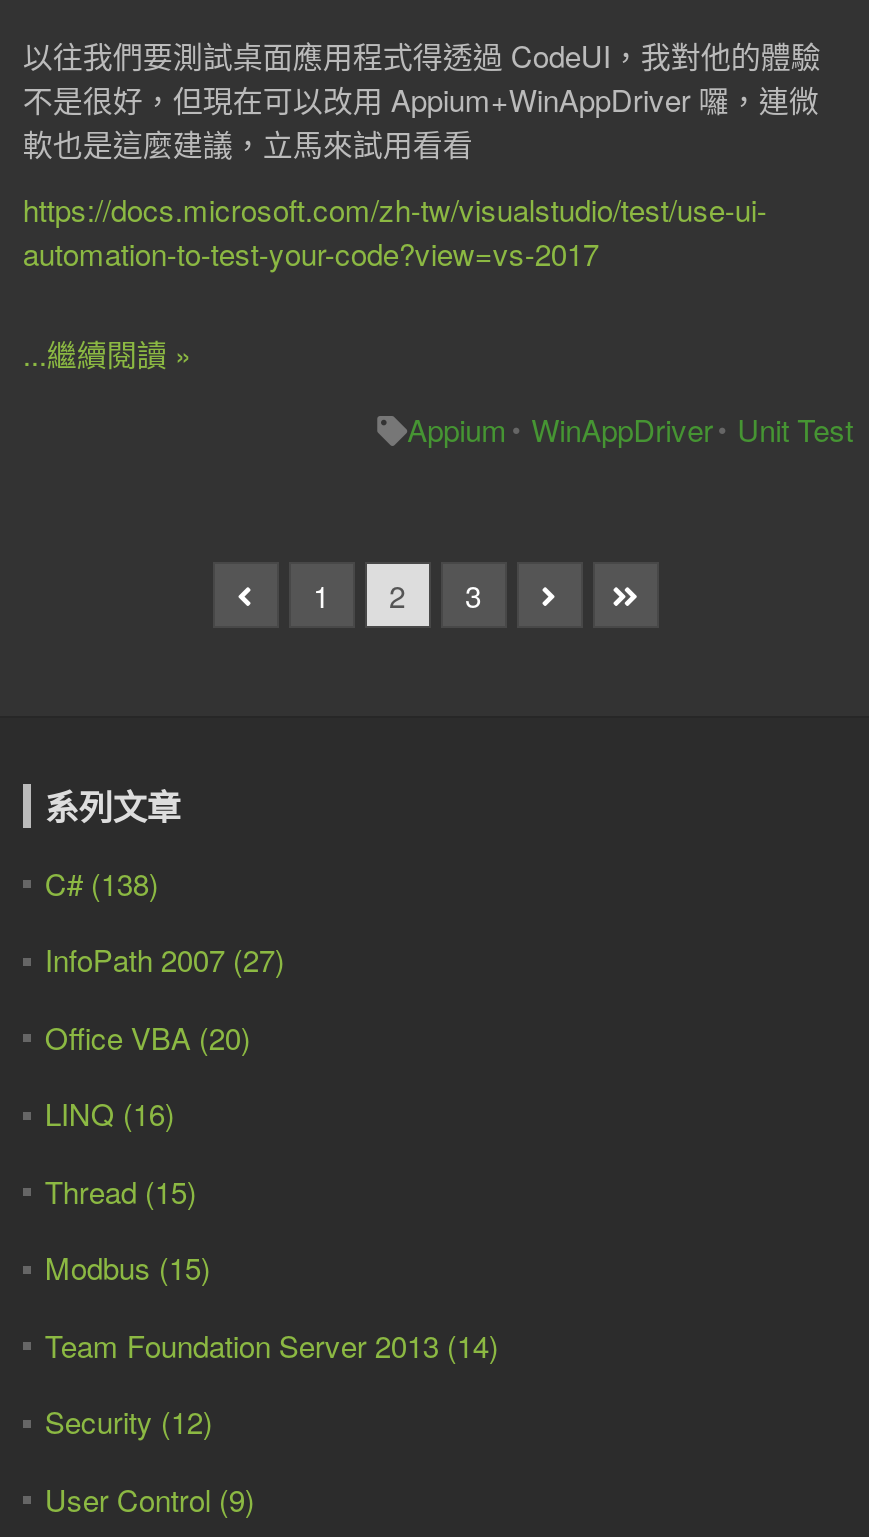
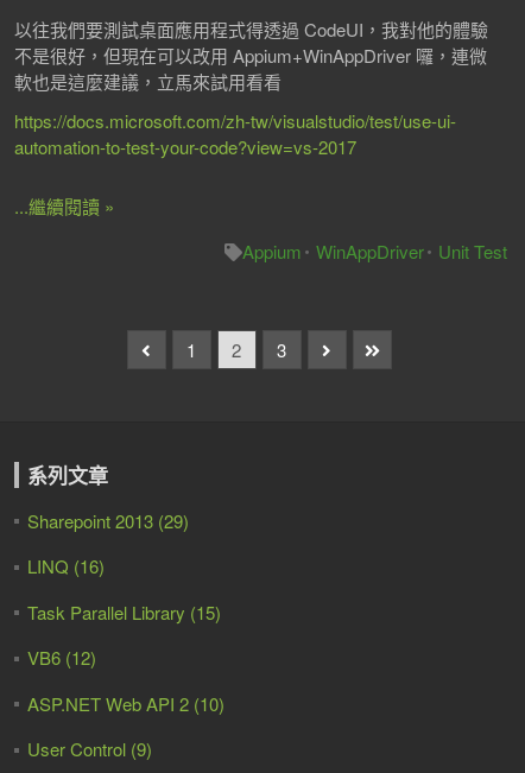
- C# (138)
- InfoPath 2007 (27)
- Office VBA (20)
+ Sharepoint 2013 (29)

- Thread (15)
- Modbus (15)
- Team Foundation Server 2013 (14)
- Security (12)
+ Task Parallel Library (15)
+ VB6 (12)
+ ASP.NET Web API 2 (10)
